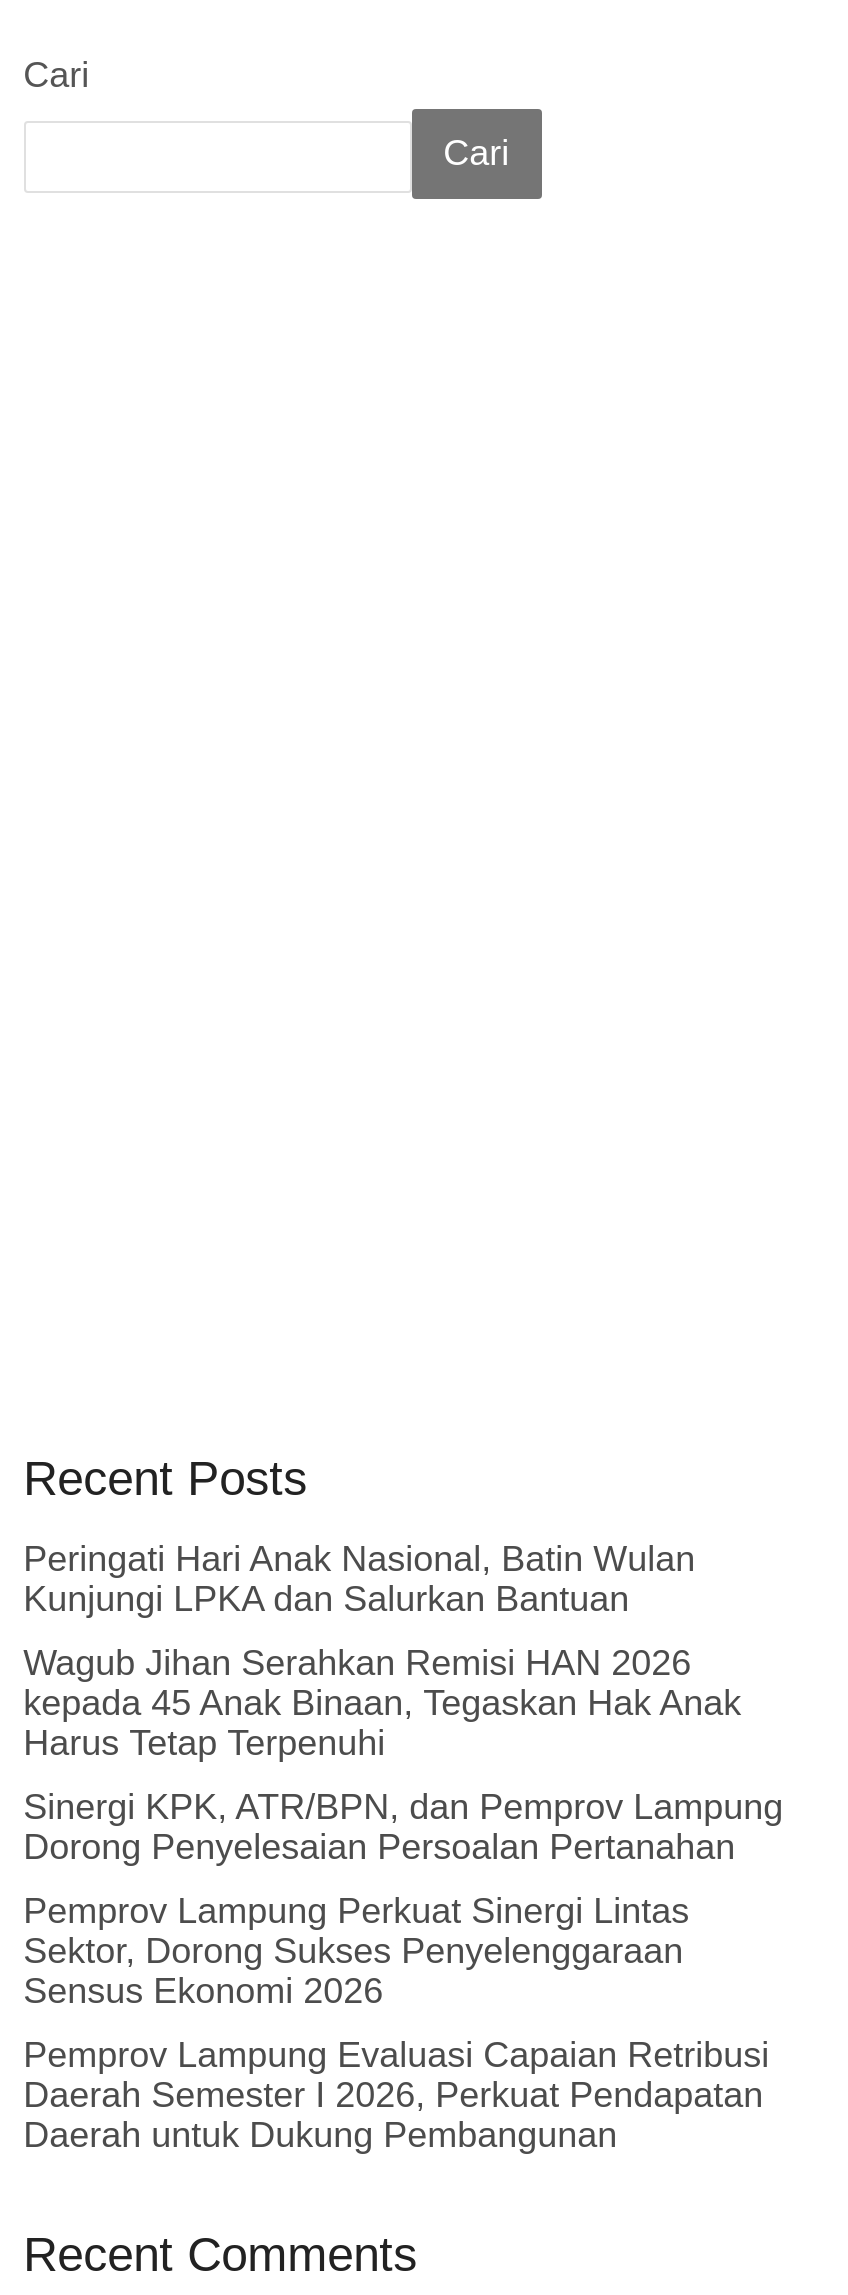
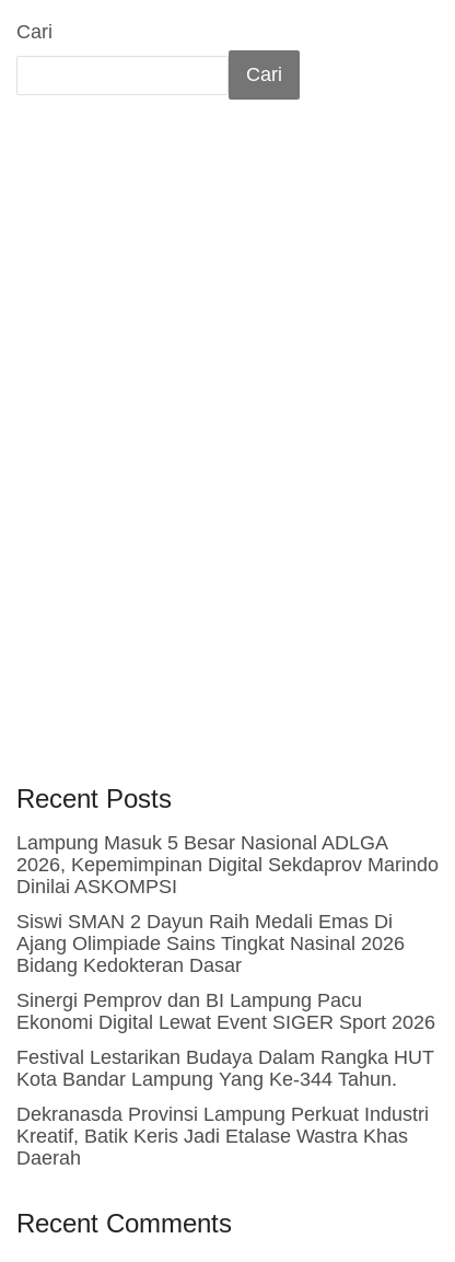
- Peringati Hari Anak Nasional, Batin Wulan
- Kunjungi LPKA dan Salurkan Bantuan
+ Lampung Masuk 5 Besar Nasional ADLGA
+ 2026, Kepemimpinan Digital Sekdaprov Marindo
+ Dinilai ASKOMPSI

- Wagub Jihan Serahkan Remisi HAN 2026
- kepada 45 Anak Binaan, Tegaskan Hak Anak
- Harus Tetap Terpenuhi
+ Siswi SMAN 2 Dayun Raih Medali Emas Di
+ Ajang Olimpiade Sains Tingkat Nasinal 2026
+ Bidang Kedokteran Dasar

- Sinergi KPK, ATR/BPN, dan Pemprov Lampung
- Dorong Penyelesaian Persoalan Pertanahan
+ Sinergi Pemprov dan BI Lampung Pacu
+ Ekonomi Digital Lewat Event SIGER Sport 2026

- Pemprov Lampung Perkuat Sinergi Lintas
- Sektor, Dorong Sukses Penyelenggaraan
- Sensus Ekonomi 2026
+ Festival Lestarikan Budaya Dalam Rangka HUT
+ Kota Bandar Lampung Yang Ke-344 Tahun.

- Pemprov Lampung Evaluasi Capaian Retribusi
- Daerah Semester I 2026, Perkuat Pendapatan
- Daerah untuk Dukung Pembangunan
+ Dekranasda Provinsi Lampung Perkuat Industri
+ Kreatif, Batik Keris Jadi Etalase Wastra Khas
+ Daerah
